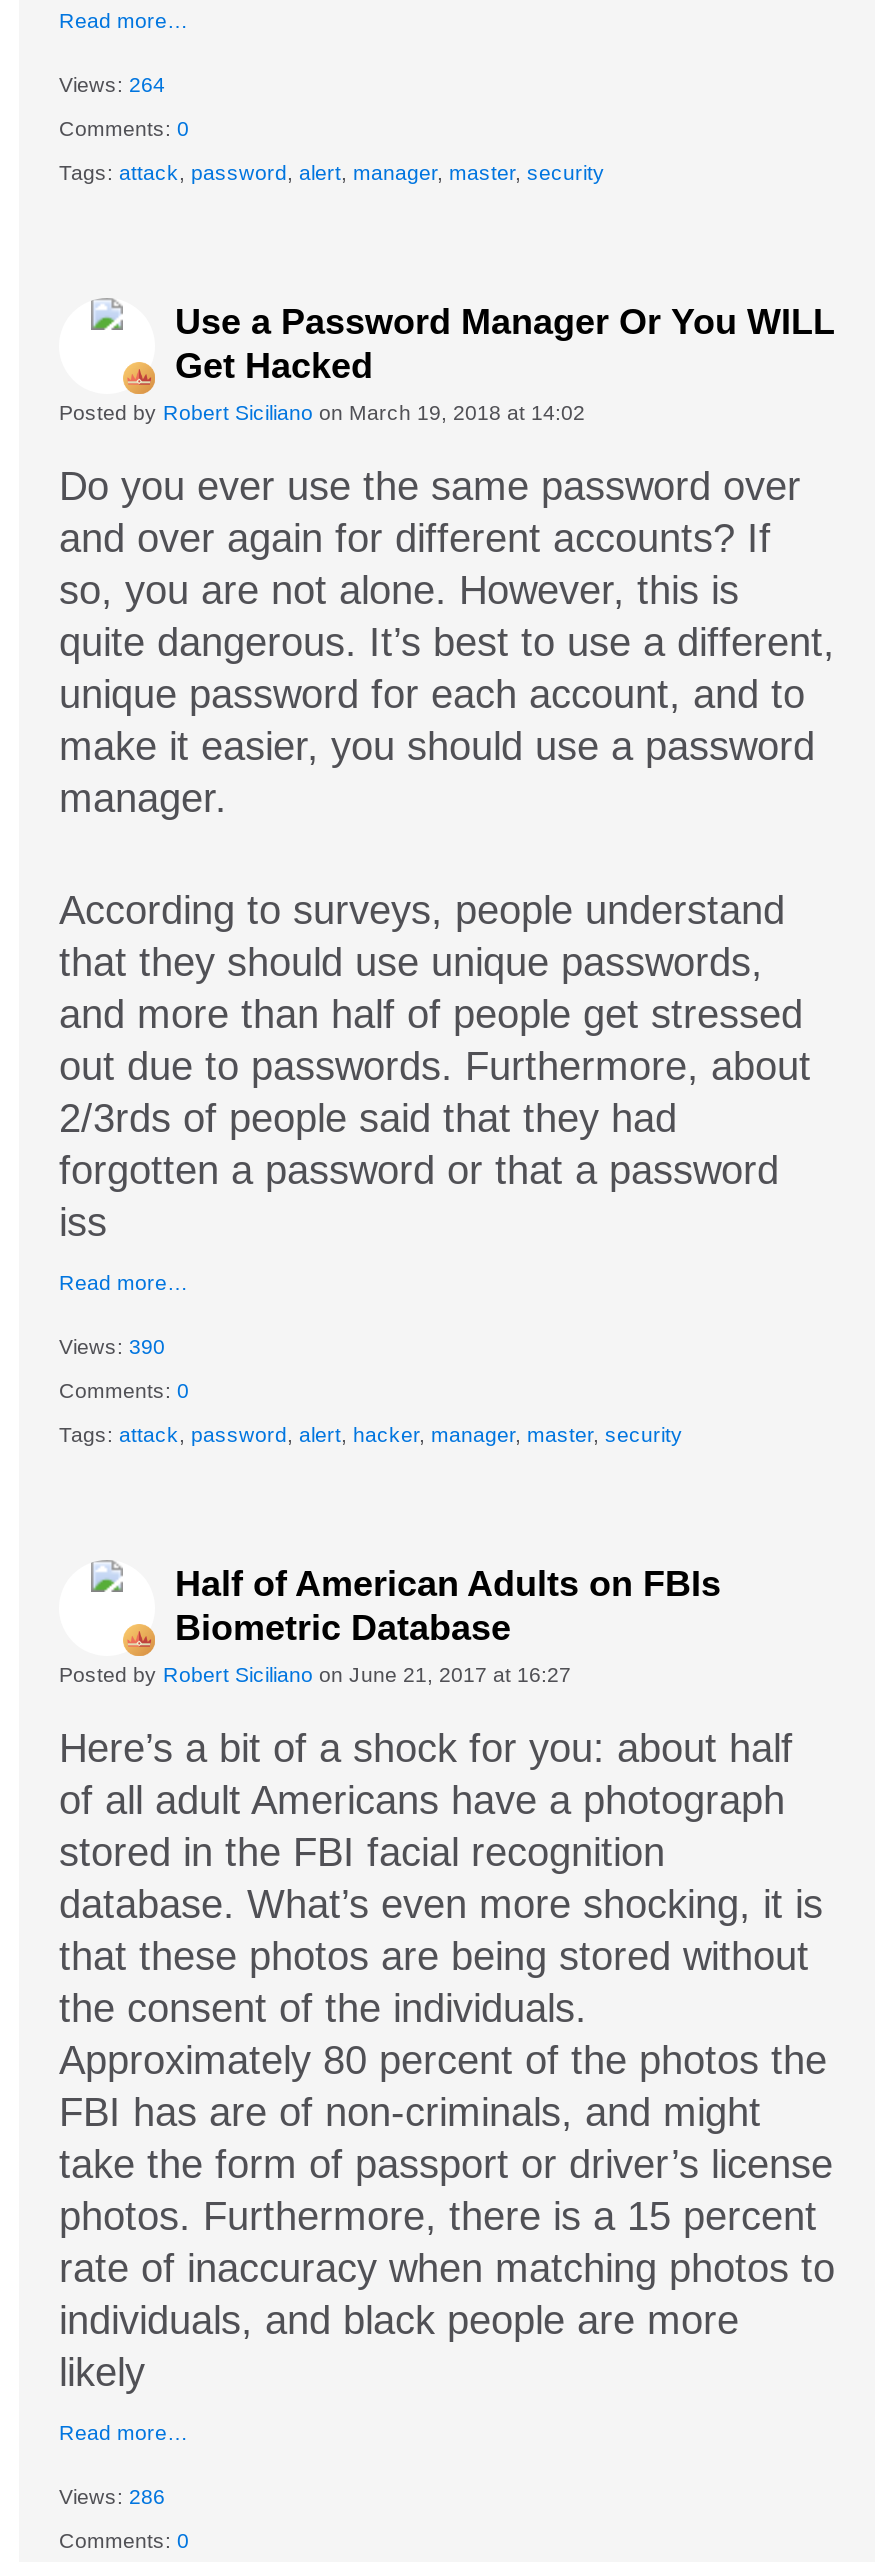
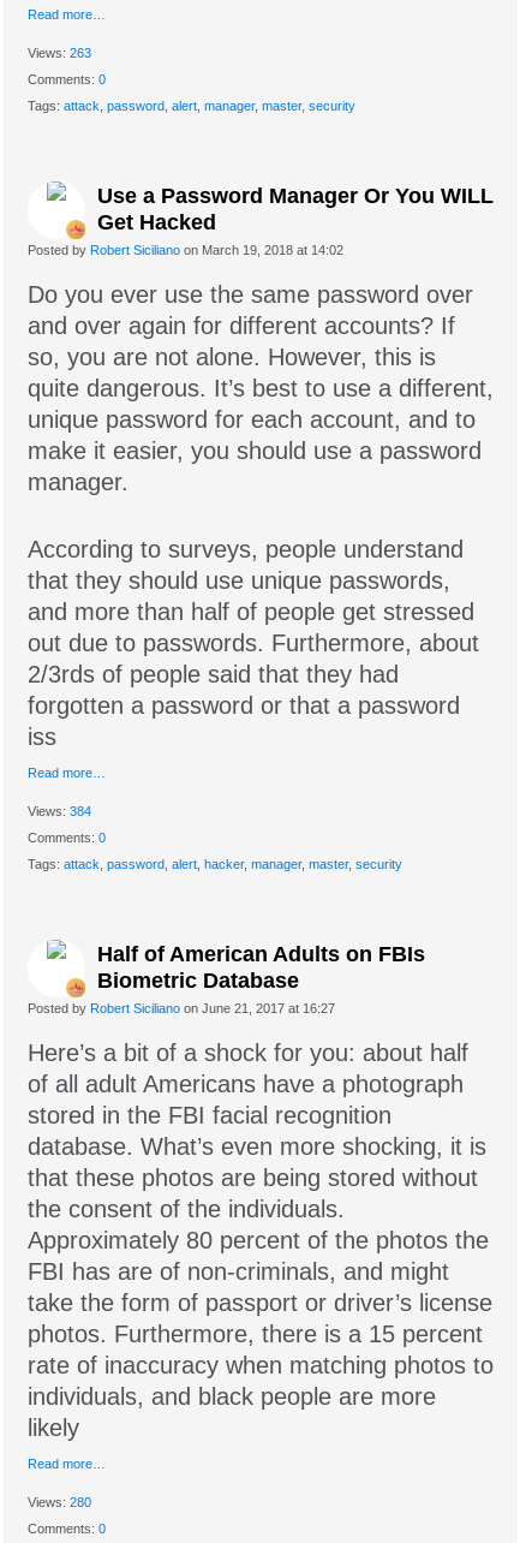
- Views: 264
+ Views: 263

- Views: 390
+ Views: 384

- Views: 286
+ Views: 280
